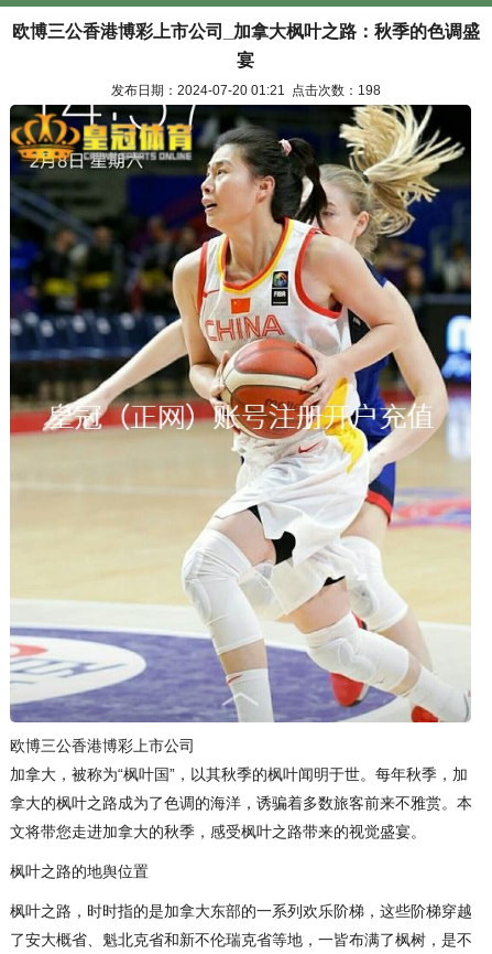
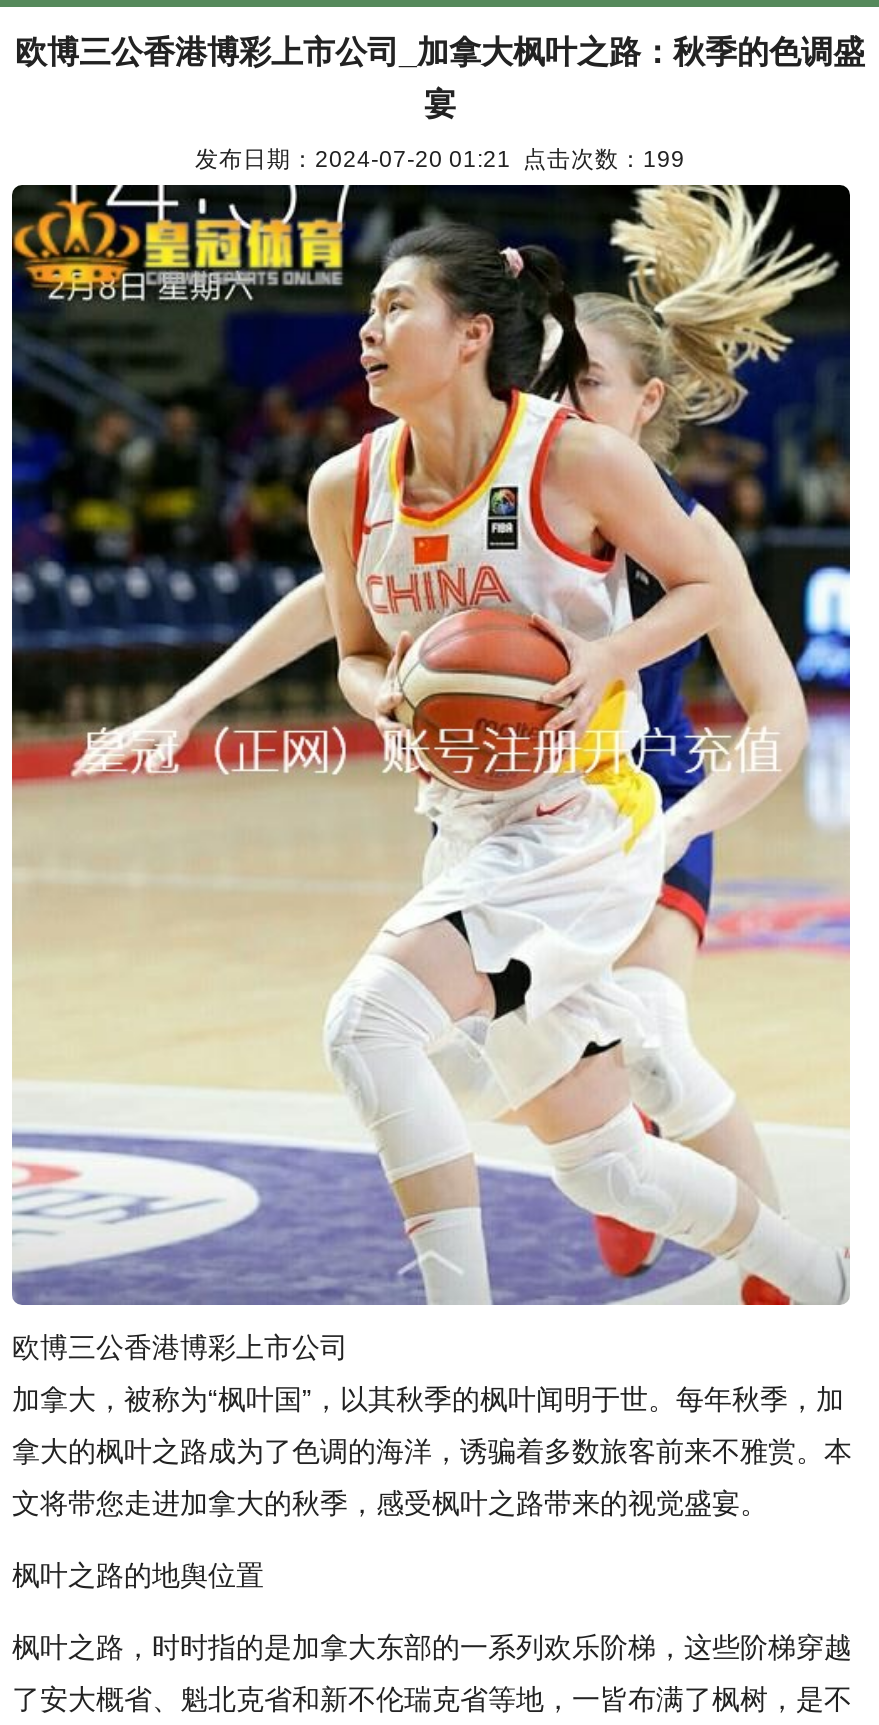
- 发布日期：2024-07-20 01:21 点击次数：198
+ 发布日期：2024-07-20 01:21 点击次数：199
